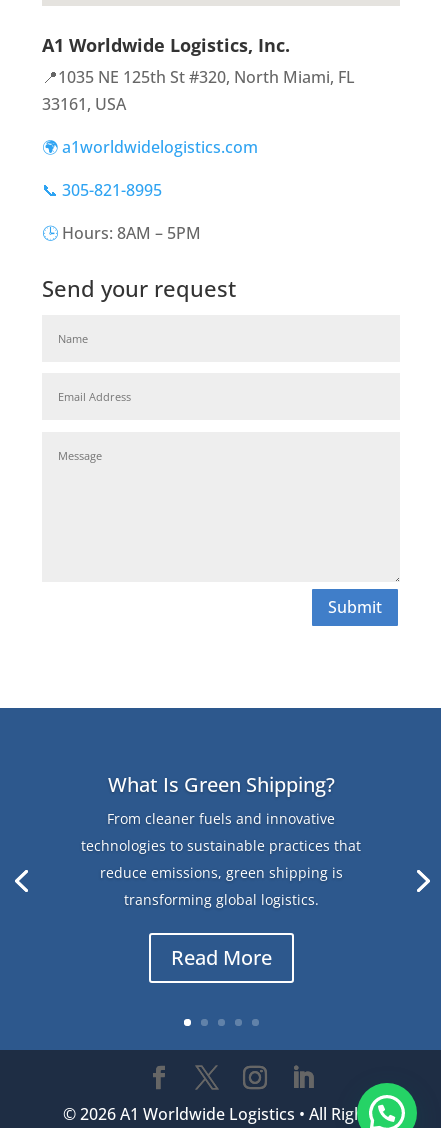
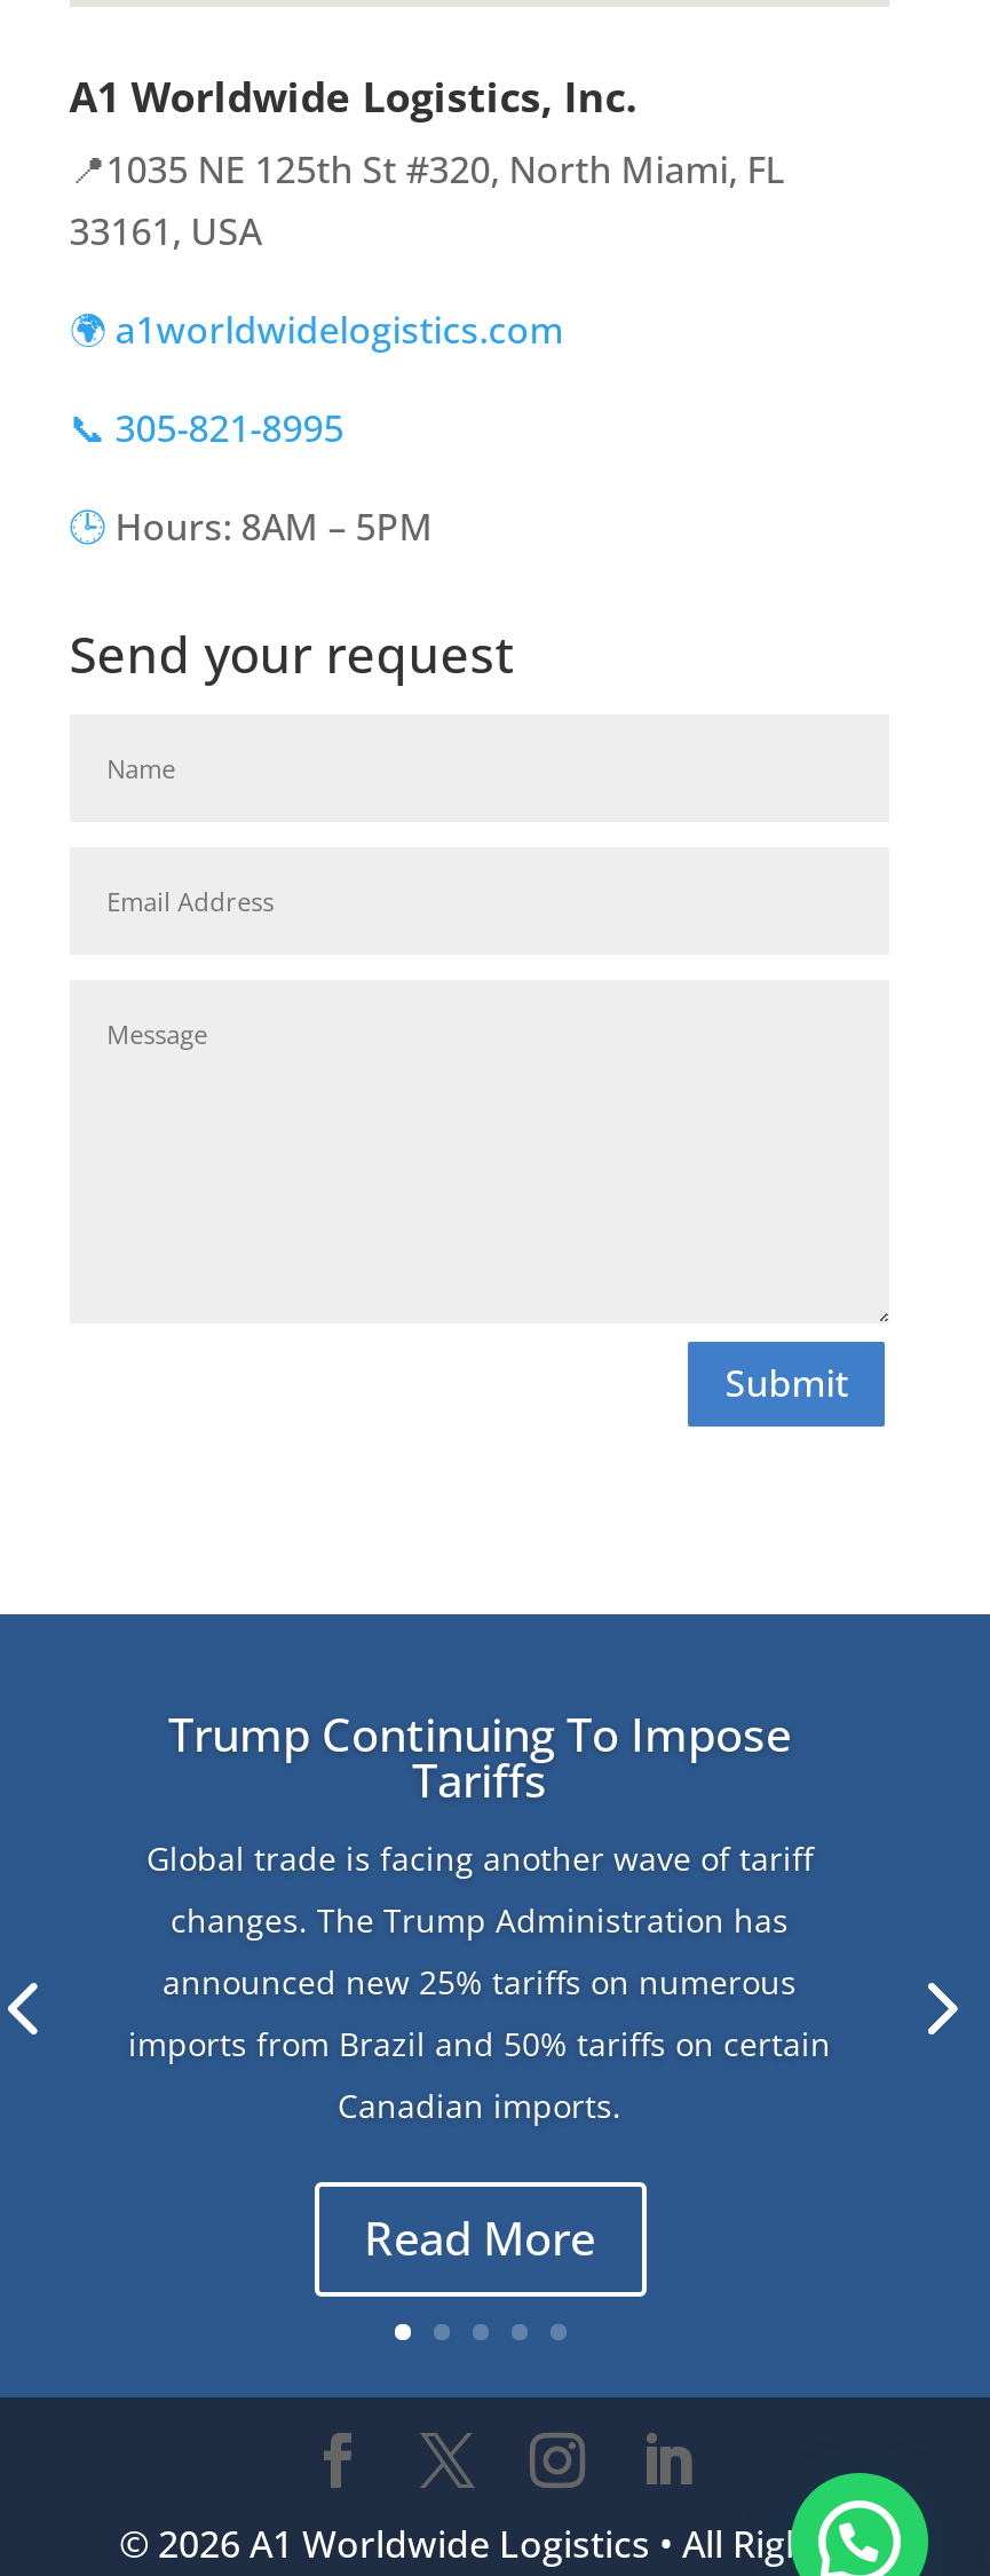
- What Is Green Shipping?
- From cleaner fuels and innovative
- technologies to sustainable practices that
- reduce emissions, green shipping is
- transforming global logistics.
+ Trump Continuing To Impose
+ Tariffs
+ Global trade is facing another wave of tariff
+ changes. The Trump Administration has
+ announced new 25% tariffs on numerous
+ imports from Brazil and 50% tariffs on certain
+ Canadian imports.

moved down: Read More
